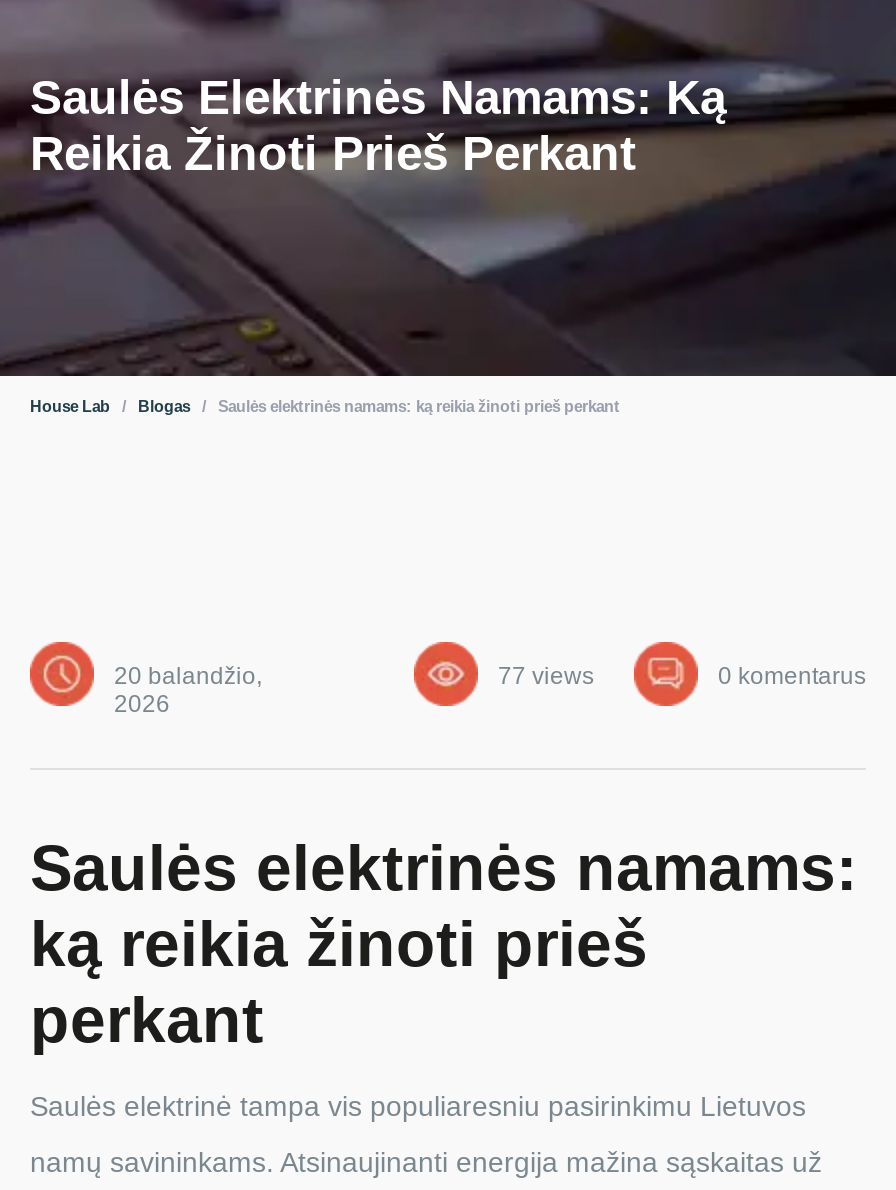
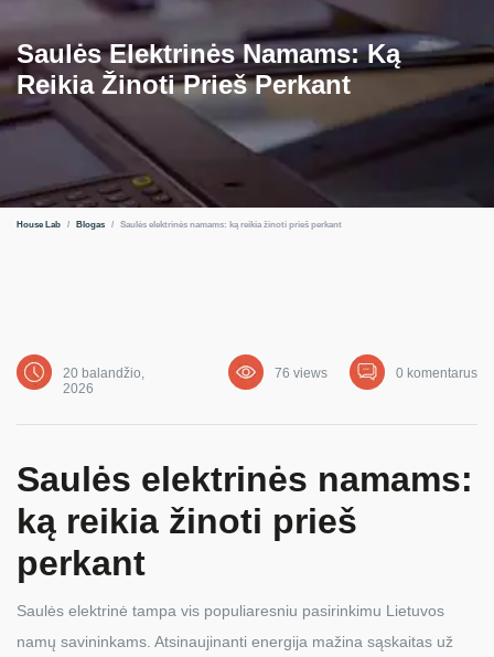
- 77 views
+ 76 views
